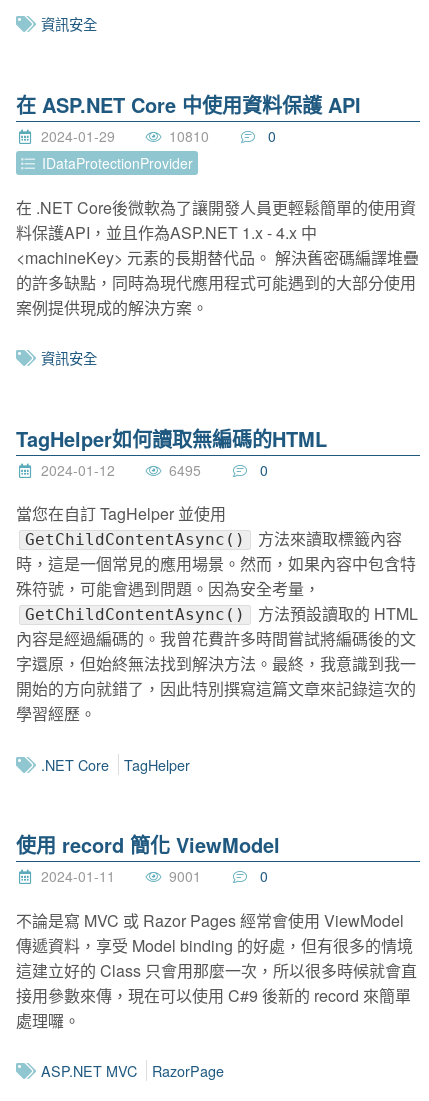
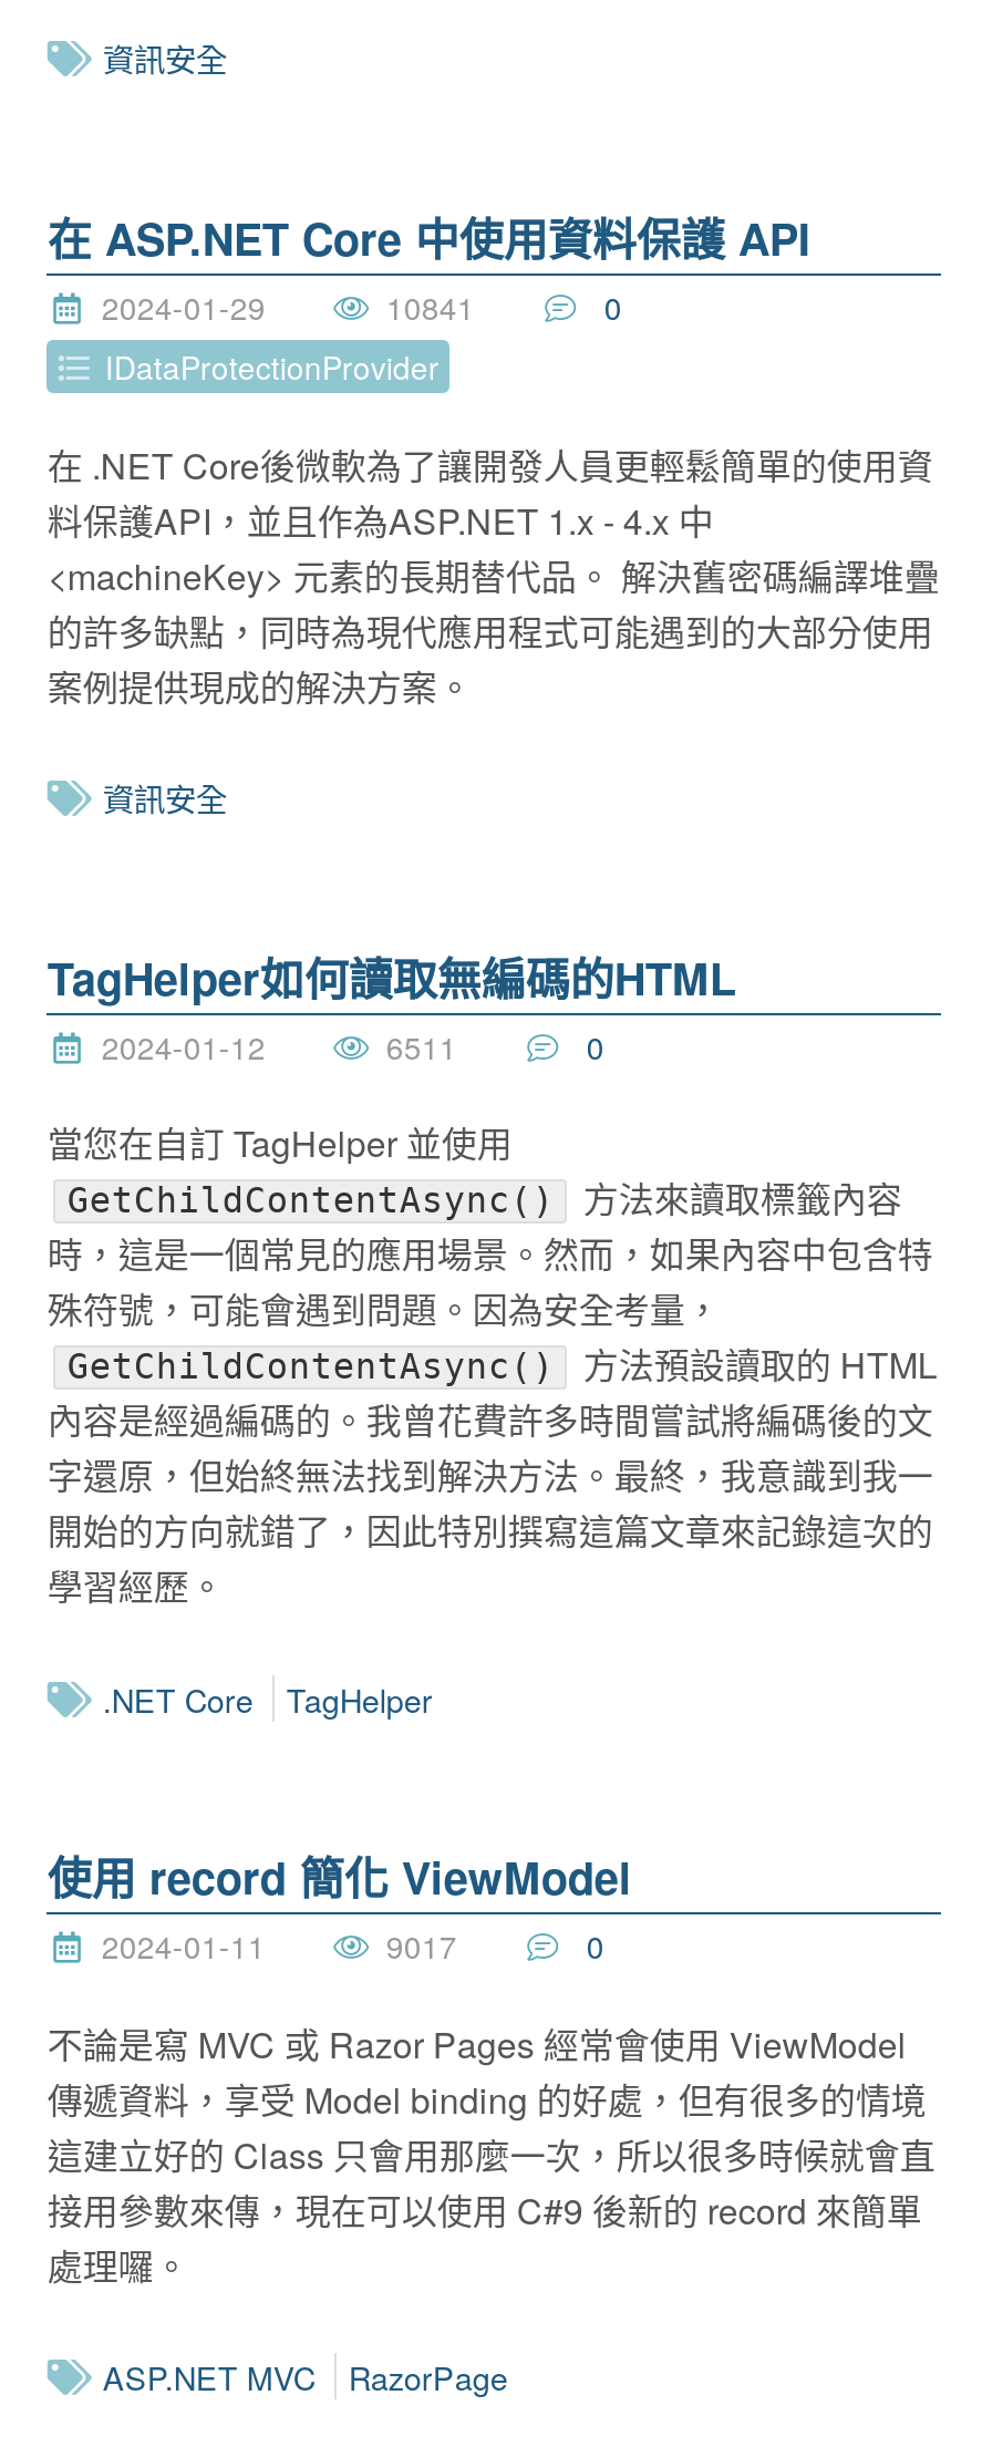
- 10810
+ 10841

- 6495
+ 6511

- 9001
+ 9017
